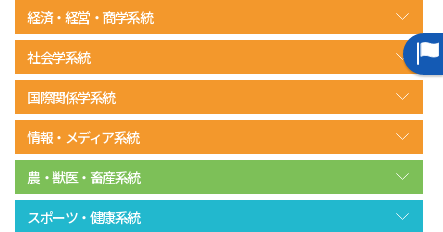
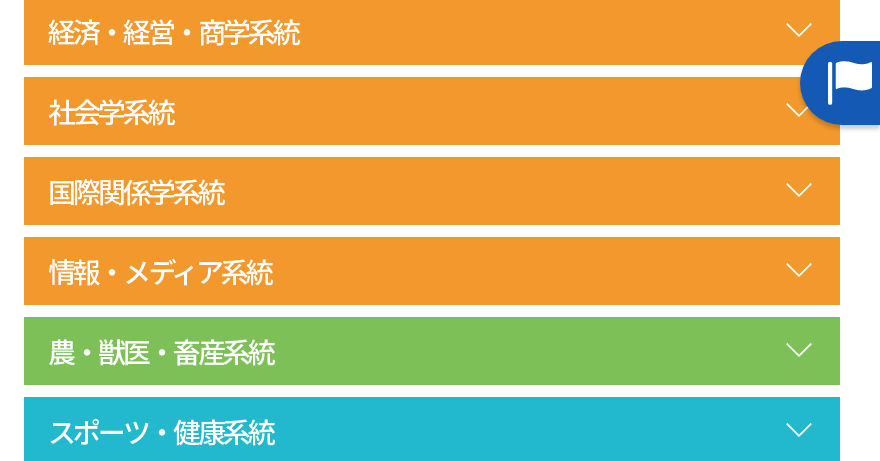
- [image]
+ [image]
